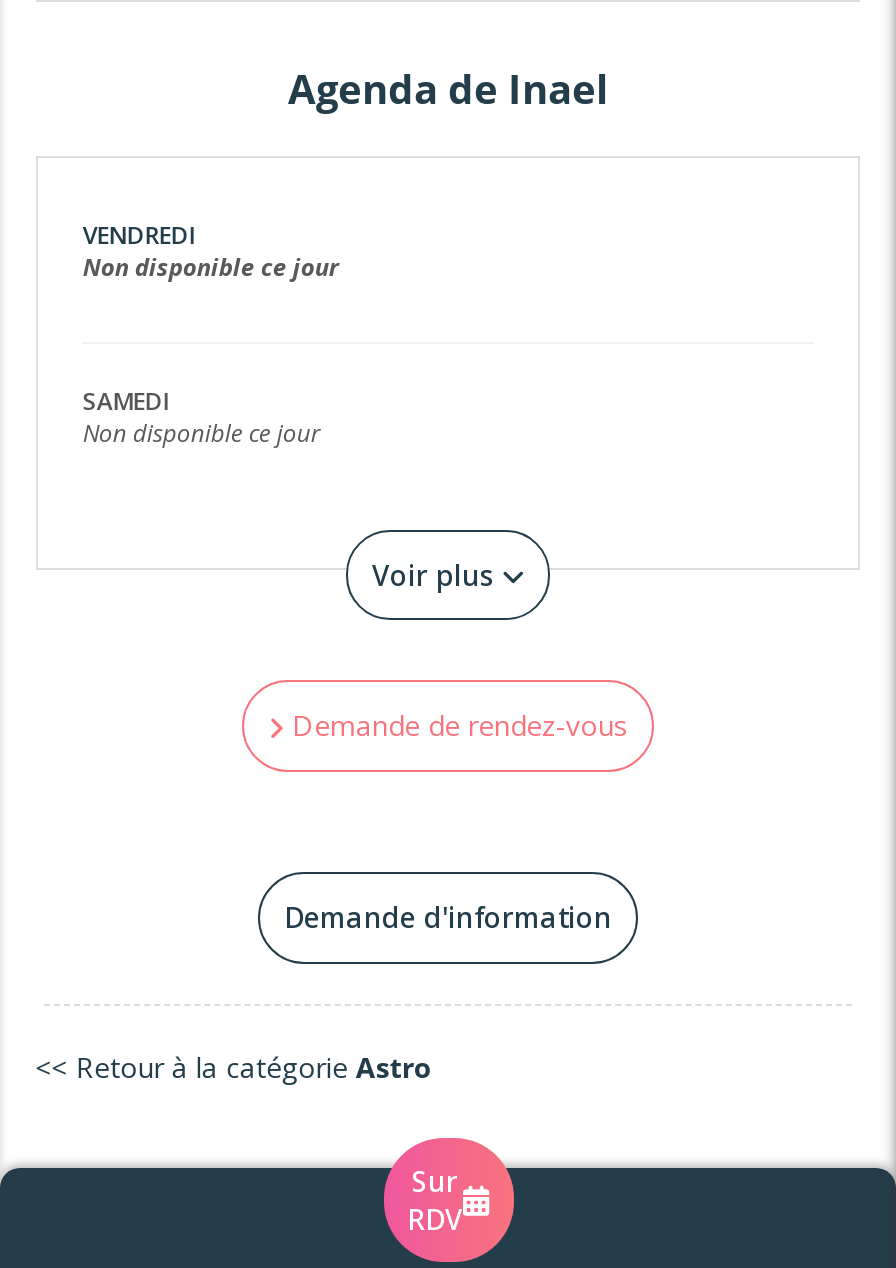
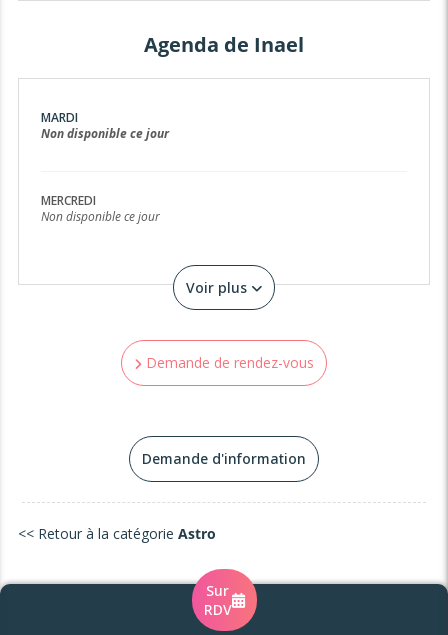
- VENDREDI
+ MARDI

- SAMEDI
+ MERCREDI
